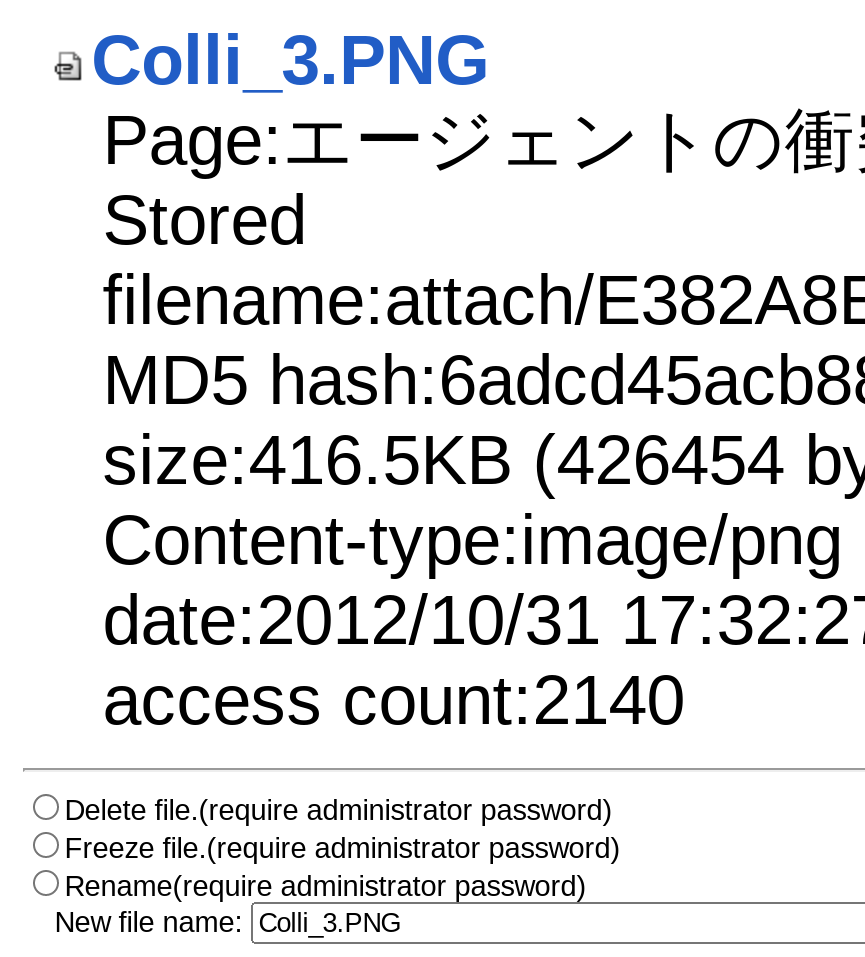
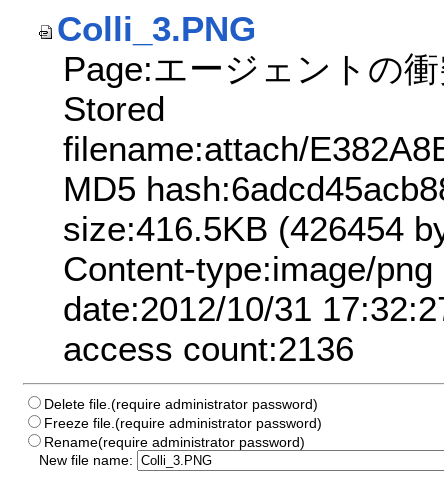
- access count:2140
+ access count:2136
